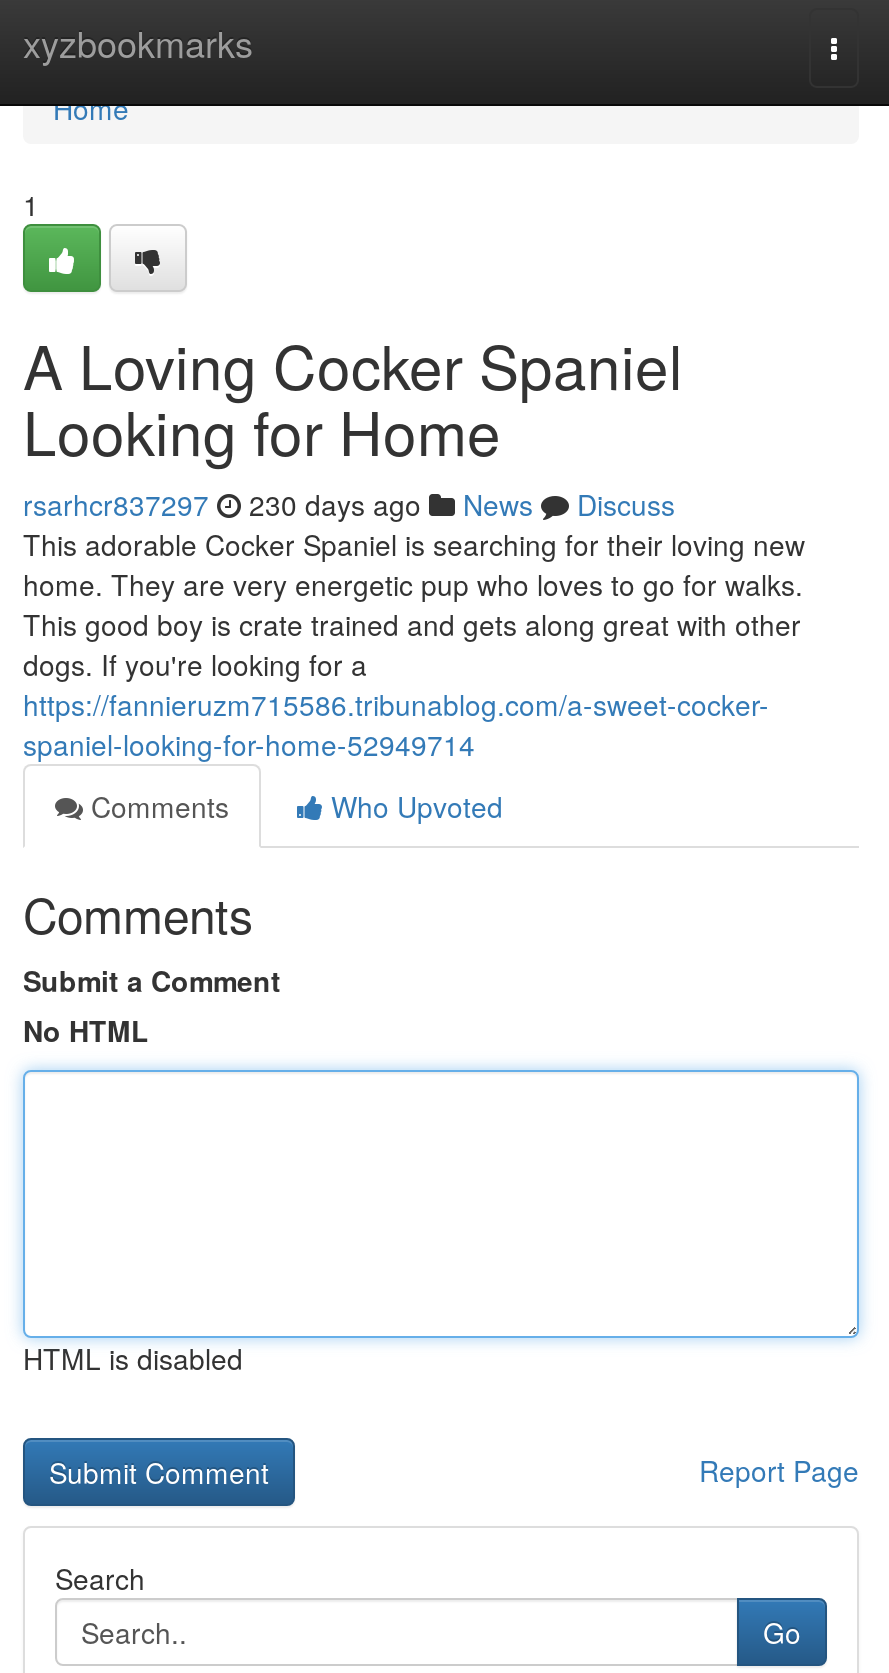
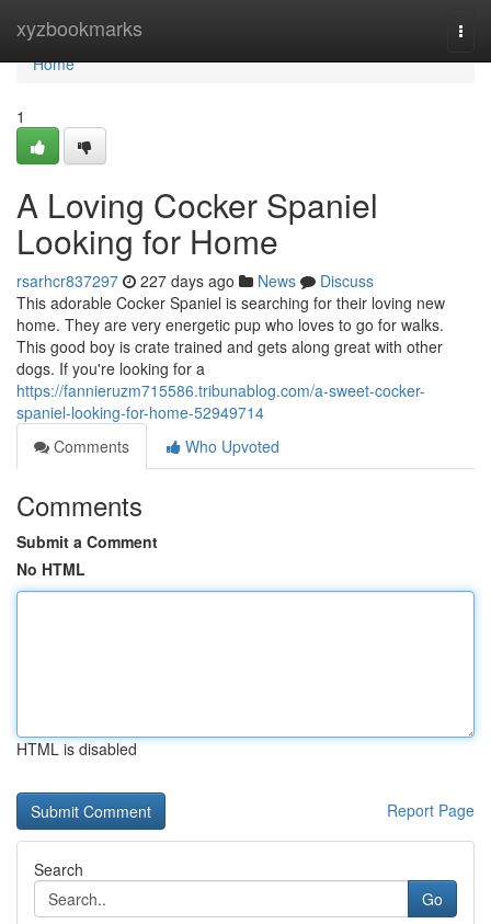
- rsarhcr837297 230 days ago News Discuss
+ rsarhcr837297 227 days ago News Discuss
